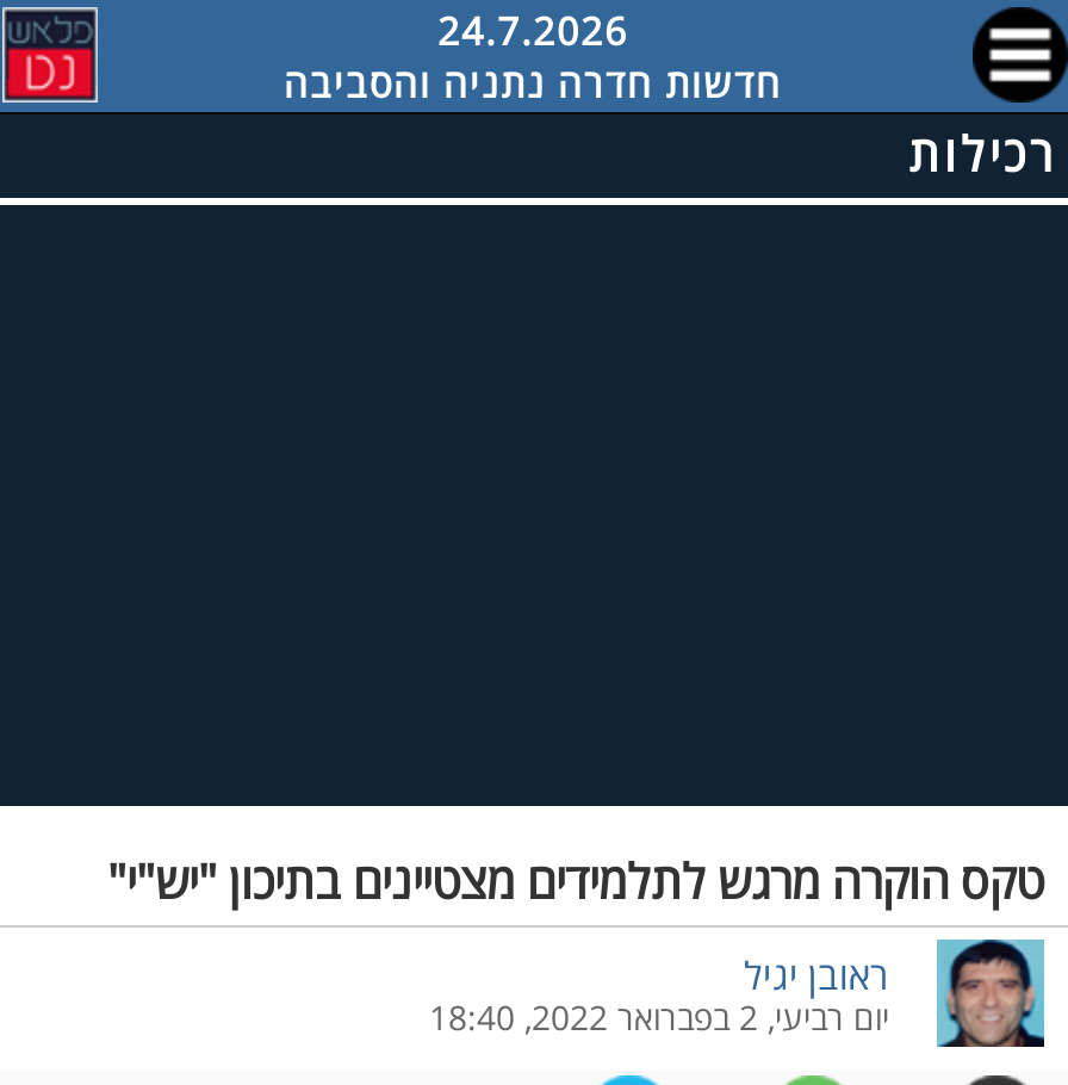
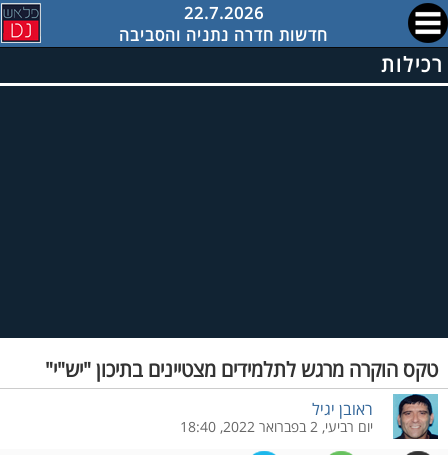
- 24.7.2026
+ 22.7.2026
